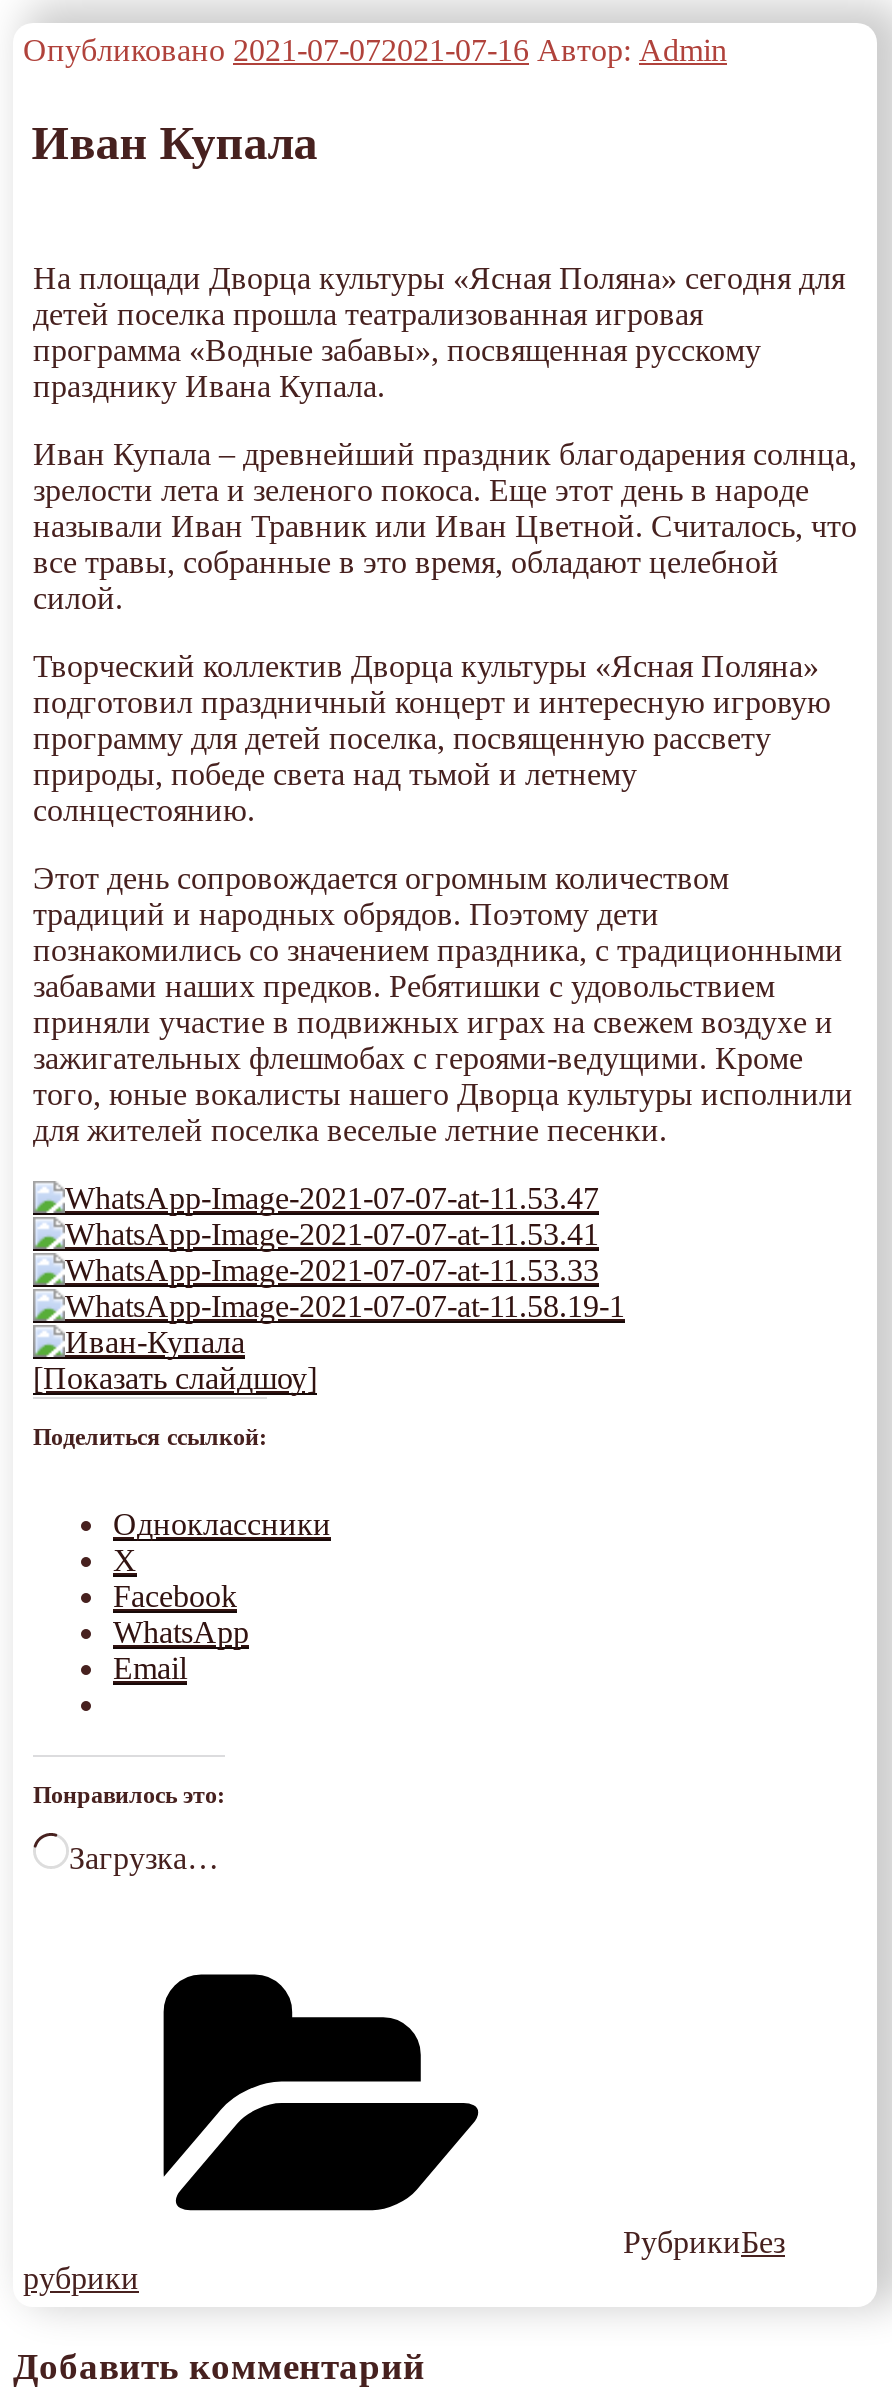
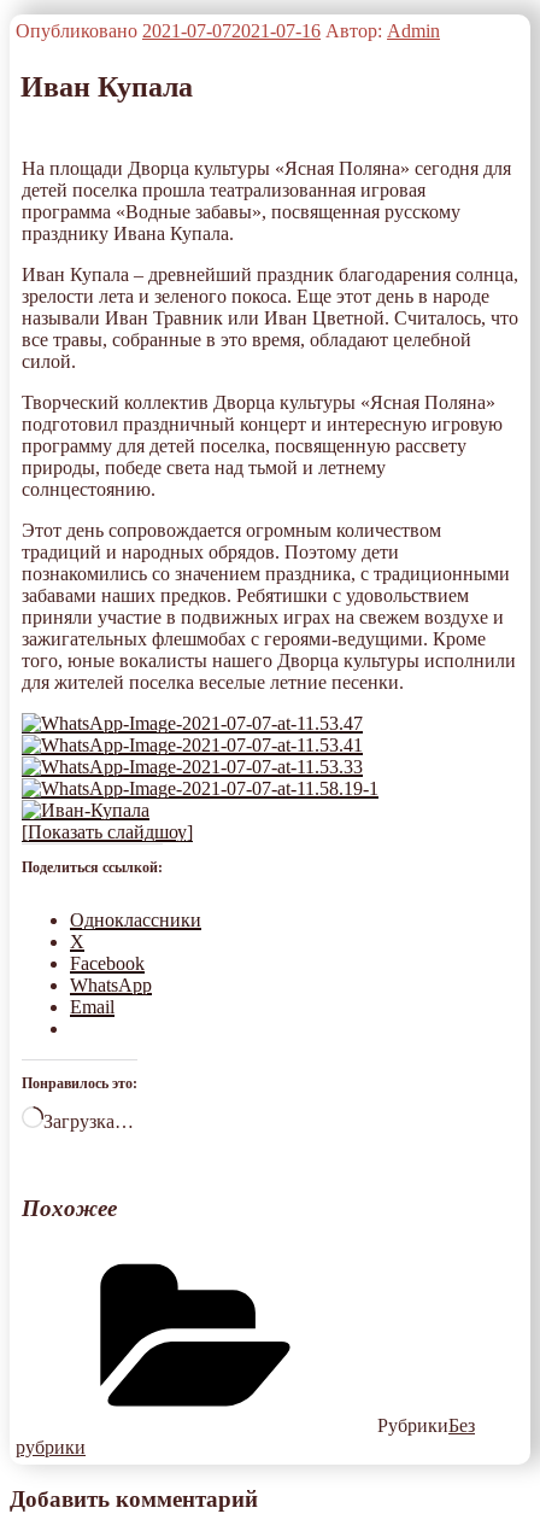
+ Похожее
